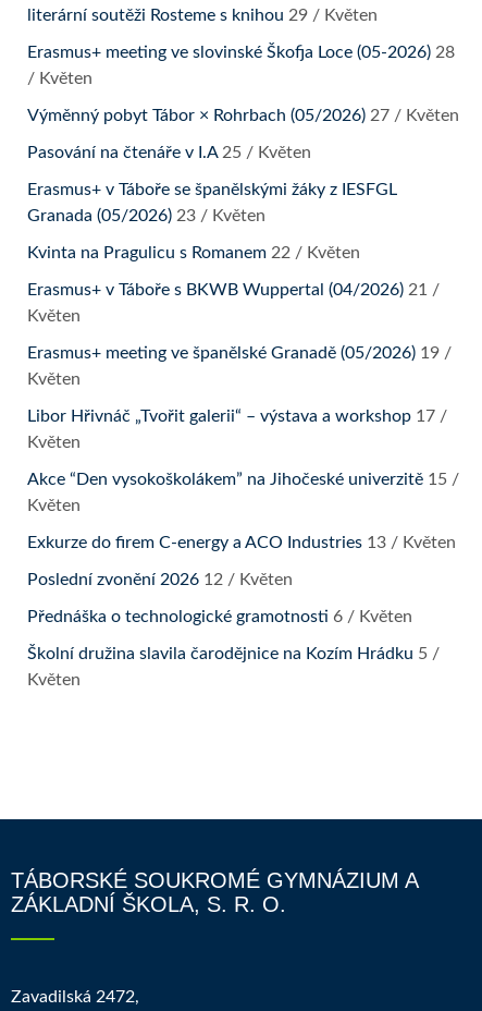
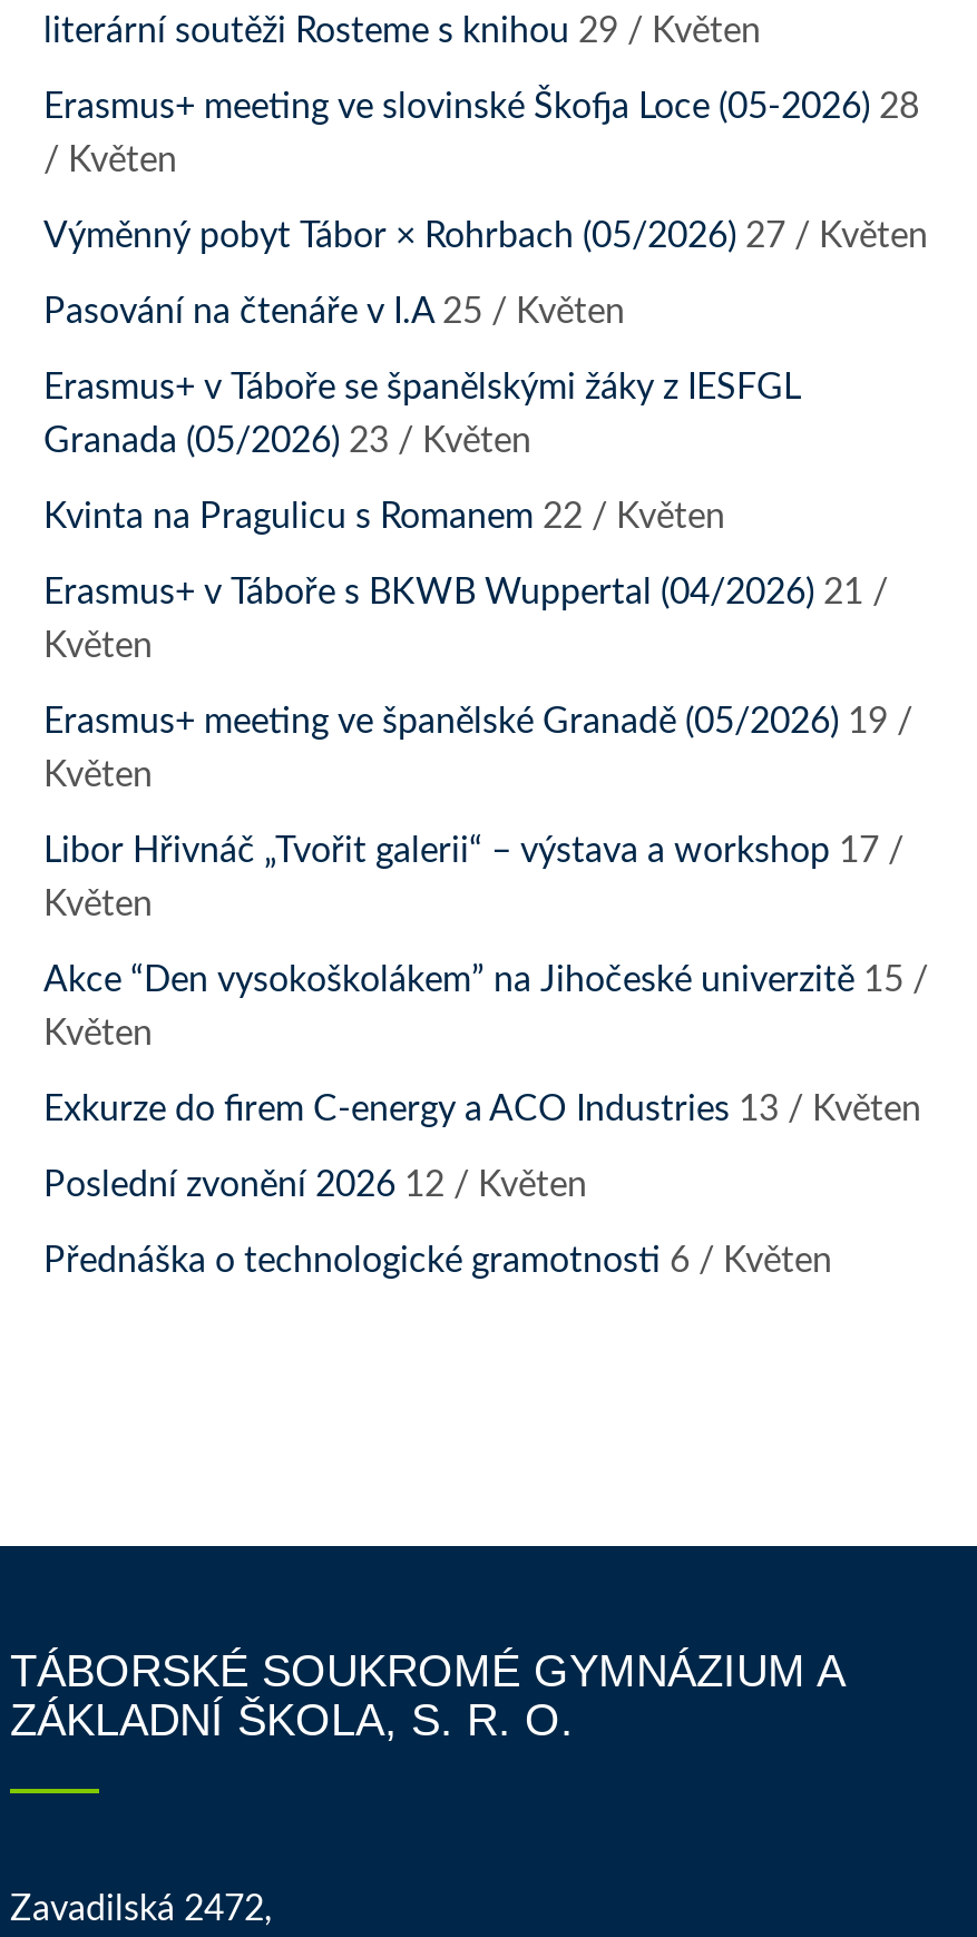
- Školní družina slavila čarodějnice na Kozím Hrádku 5 /
- Květen
